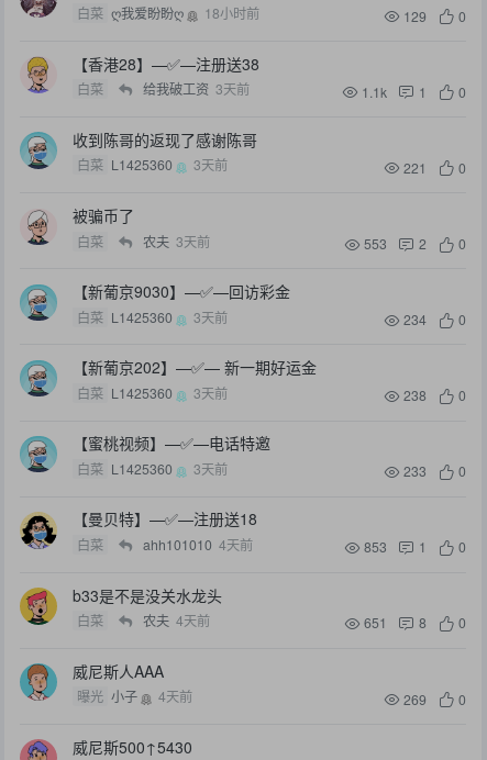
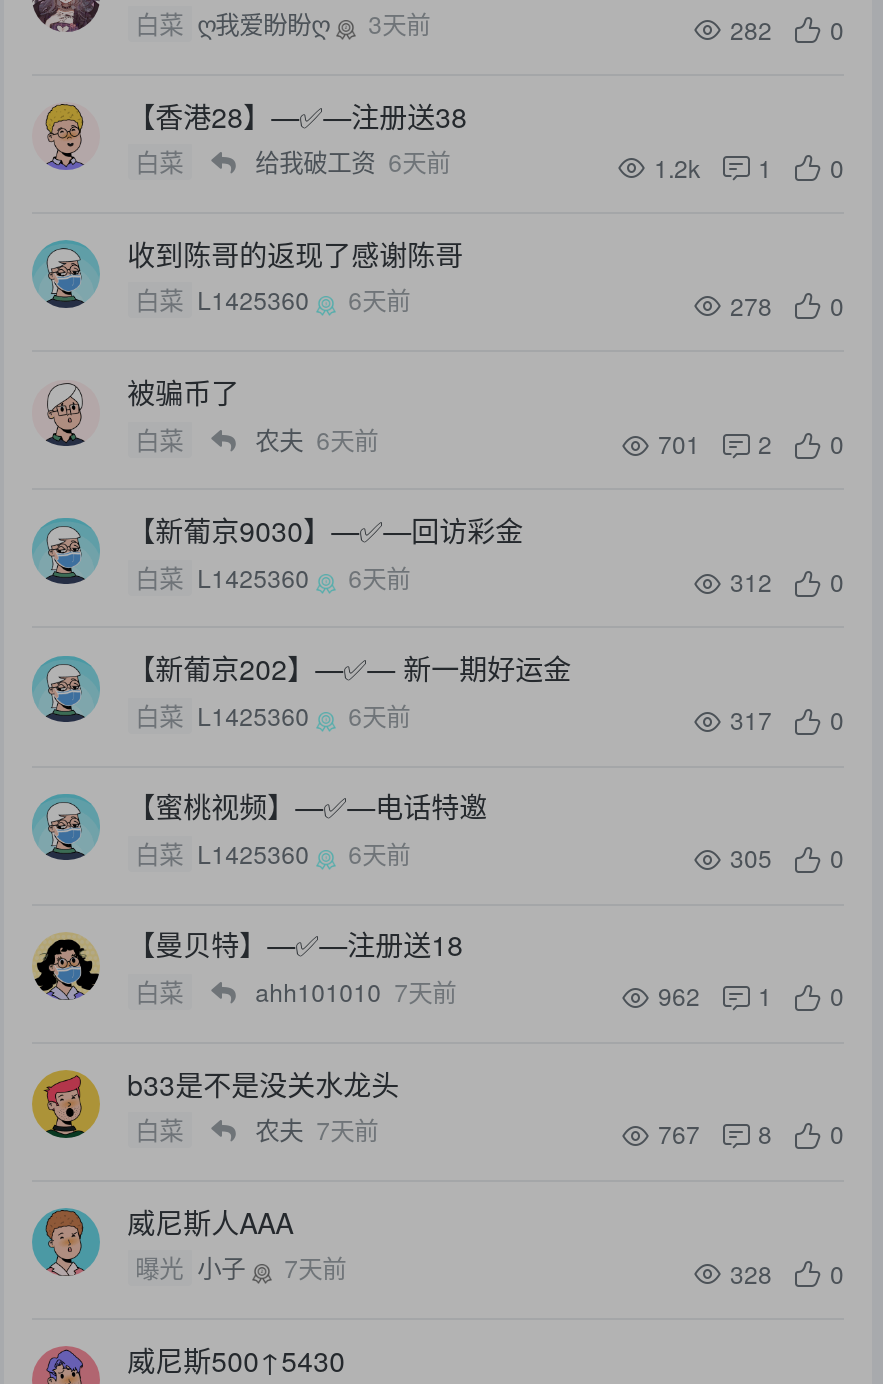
- 18小时前
- 129
+ 3天前
+ 282

- 给我破工资 3天前
- 1.1k
+ 给我破工资 6天前
+ 1.2k

- 白菜 L1425360 3天前
+ 白菜 L1425360 6天前

- 221 0
+ 278 0

- 农夫 3天前
+ 农夫 6天前

- 553 2 0
+ 701 2 0

- 白菜 L1425360 3天前
+ 白菜 L1425360 6天前

- 234 0
+ 312 0

- 白菜 L1425360 3天前
+ 白菜 L1425360 6天前

- 238 0
+ 317 0

- 白菜 L1425360 3天前
+ 白菜 L1425360 6天前

- 233 0
+ 305 0

- ahh101010 4天前
+ ahh101010 7天前

- 853 1 0
+ 962 1 0

- 农夫 4天前
+ 农夫 7天前

- 651 8 0
+ 767 8 0

- 曝光 小子 4天前
+ 曝光 小子 7天前

- 269 0
+ 328 0
